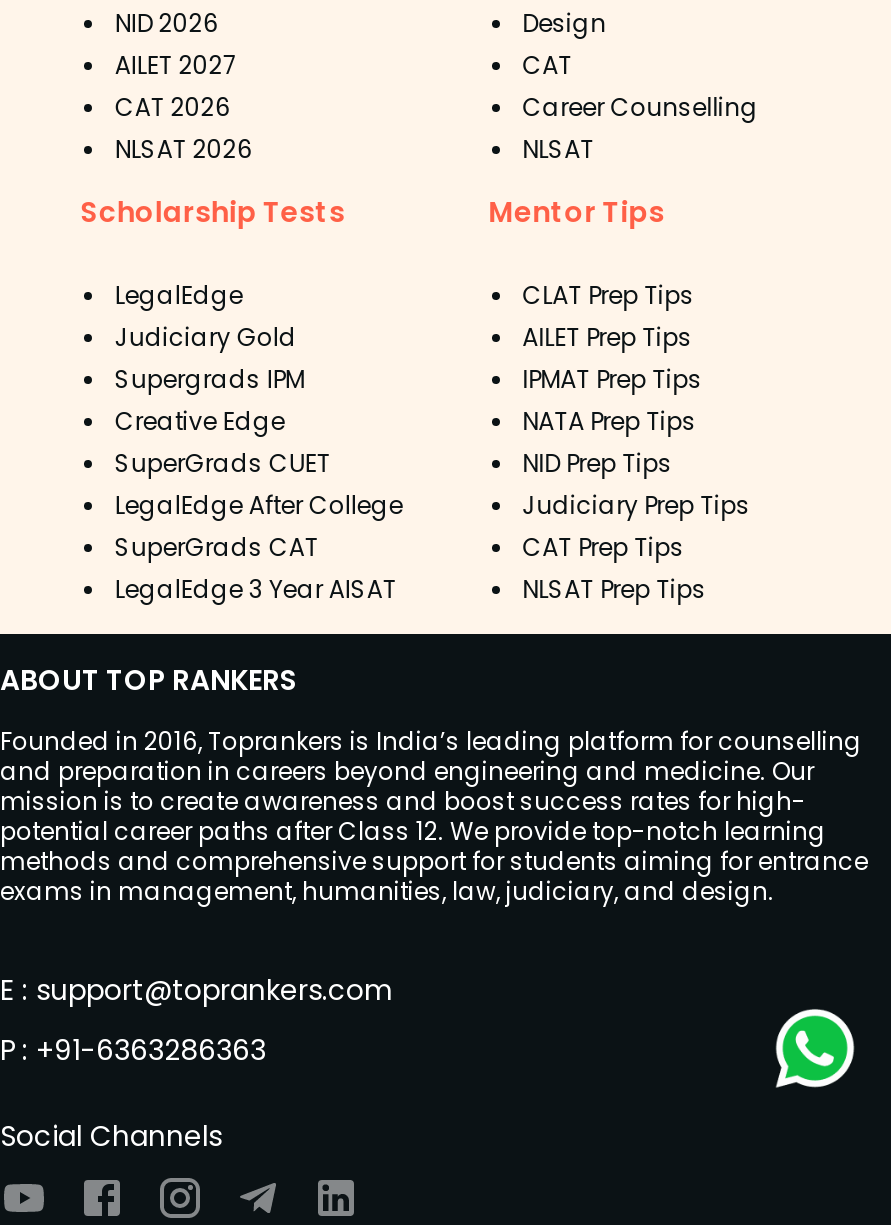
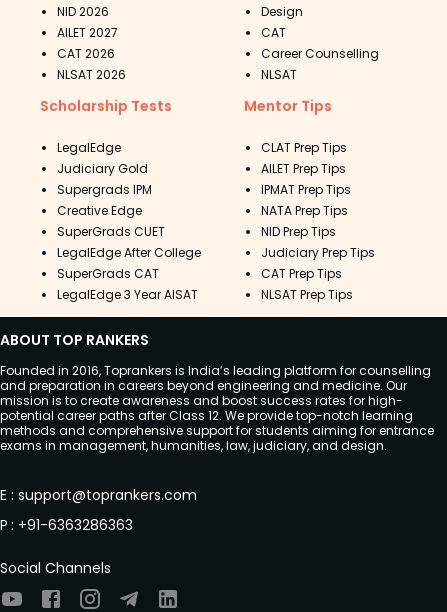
- [image]
